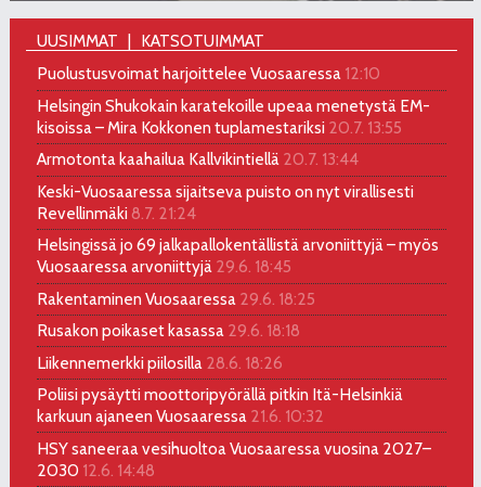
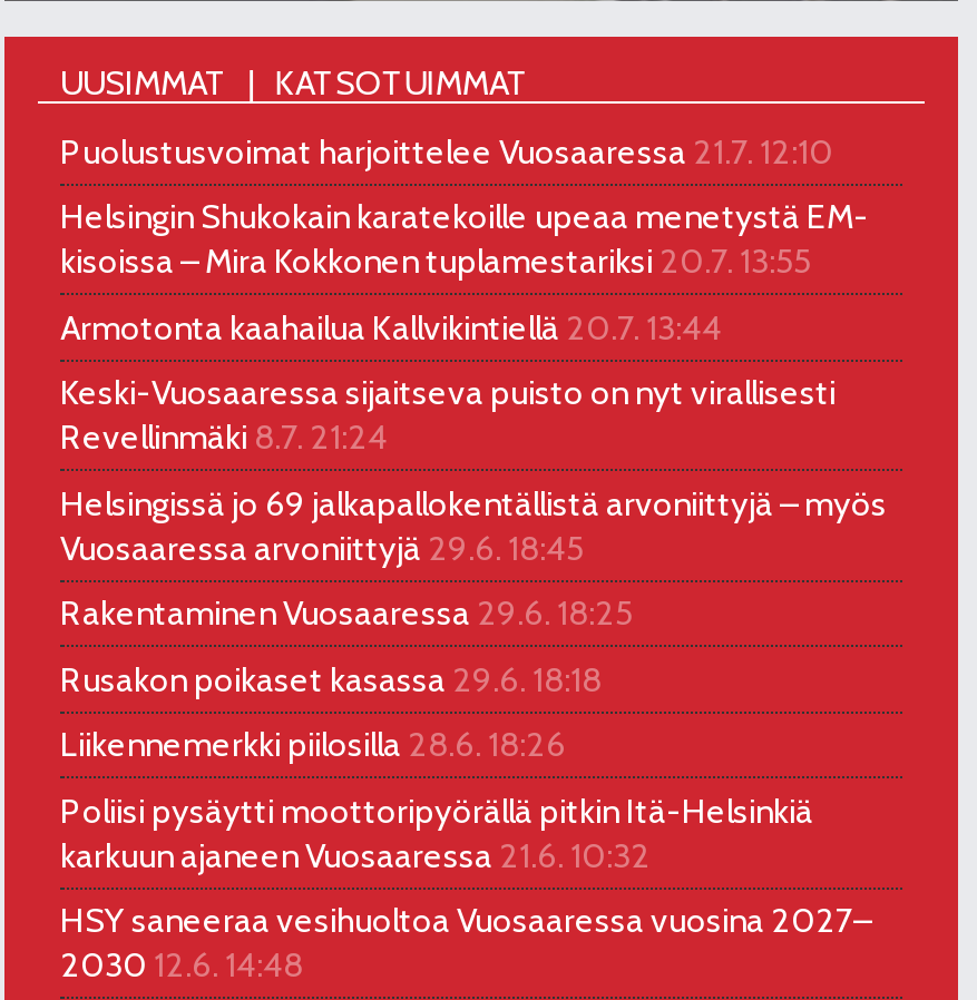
- Puolustusvoimat harjoittelee Vuosaaressa 12:10
+ Puolustusvoimat harjoittelee Vuosaaressa 21.7. 12:10
